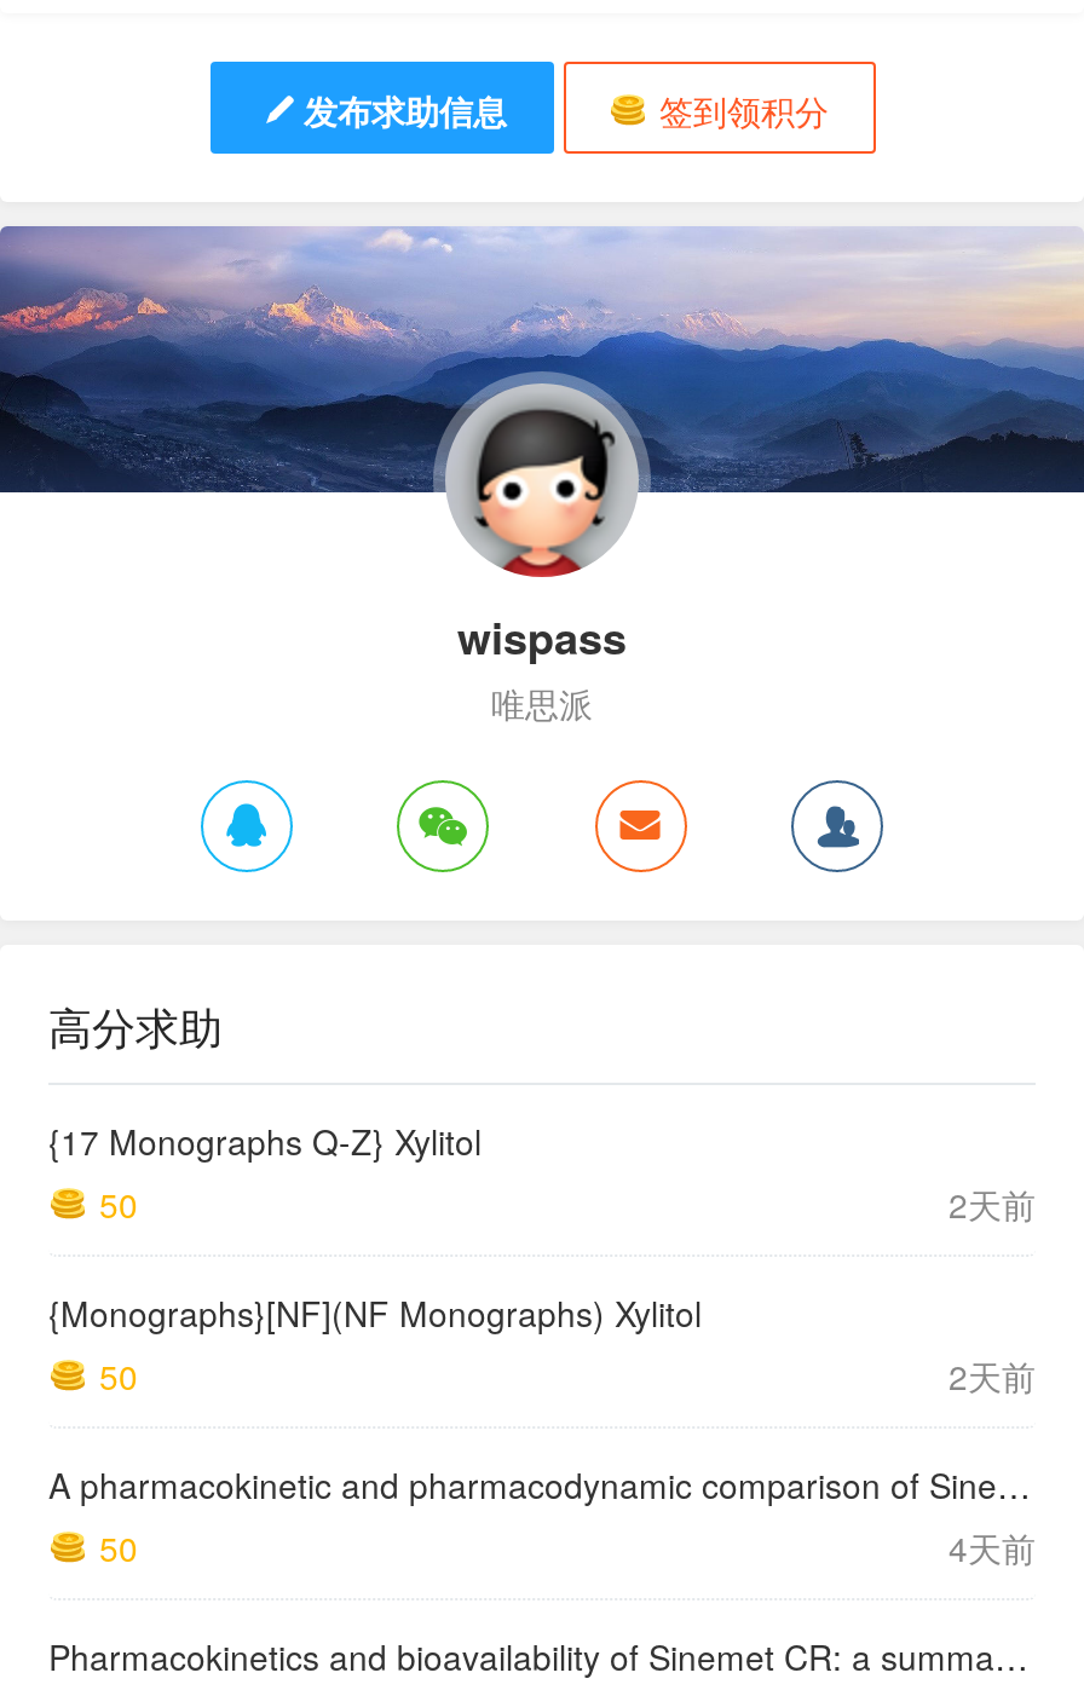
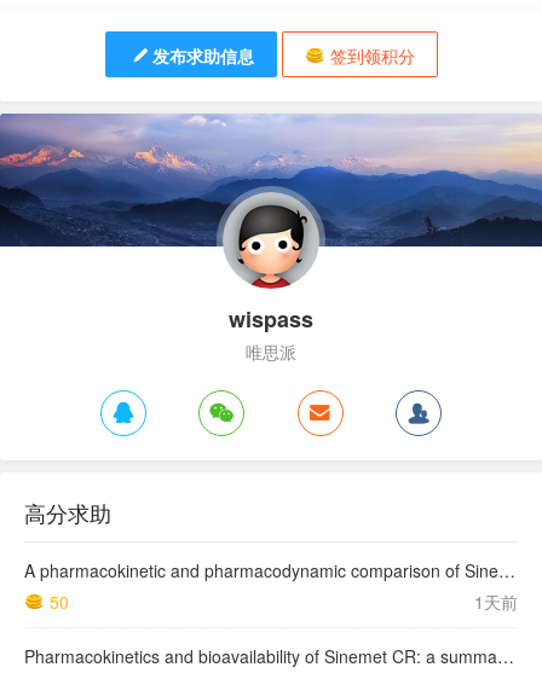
- {17 Monographs Q-Z} Xylitol
- 50
- 2天前
- {Monographs}[NF](NF Monographs) Xylitol
- 50
- 2天前

- 4天前
+ 1天前
